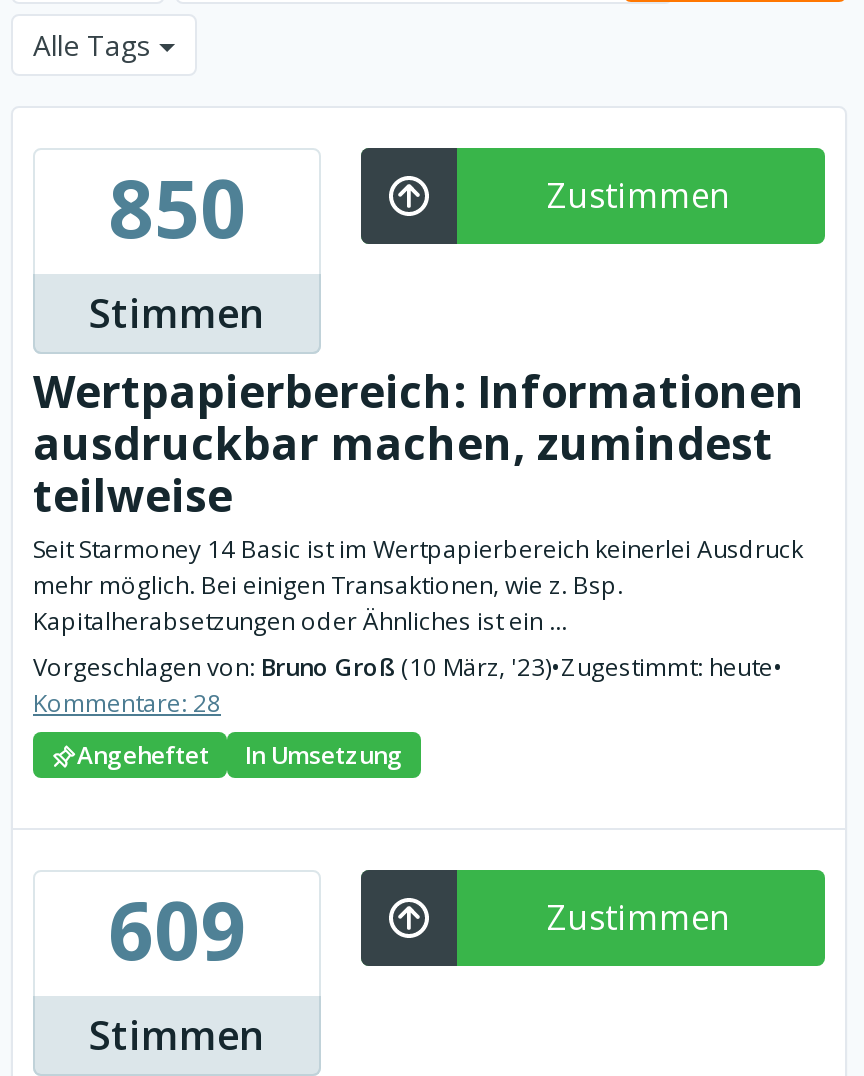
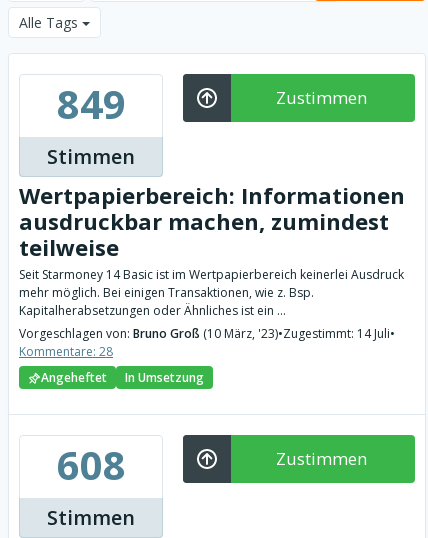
- 850
+ 849

- Vorgeschlagen von: Bruno Groß (10 März, '23)•Zugestimmt: heute•
+ Vorgeschlagen von: Bruno Groß (10 März, '23)•Zugestimmt: 14 Juli•

- 609
+ 608
